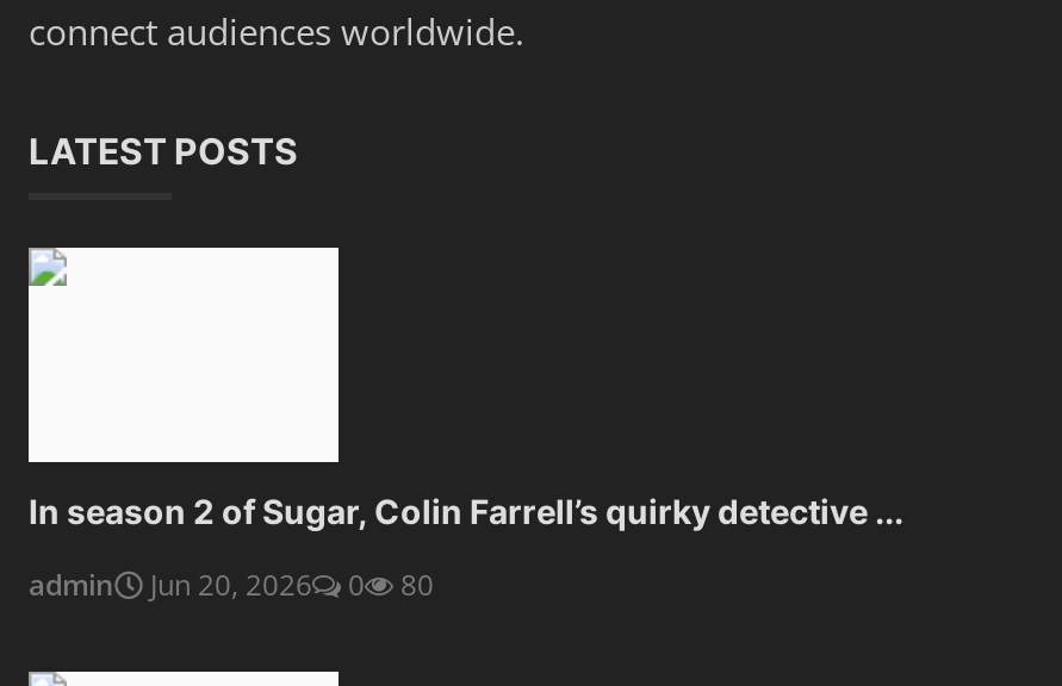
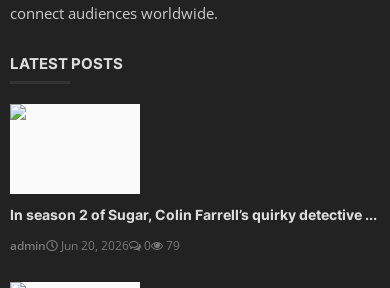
- admin Jun 20, 2026 0 80
+ admin Jun 20, 2026 0 79
